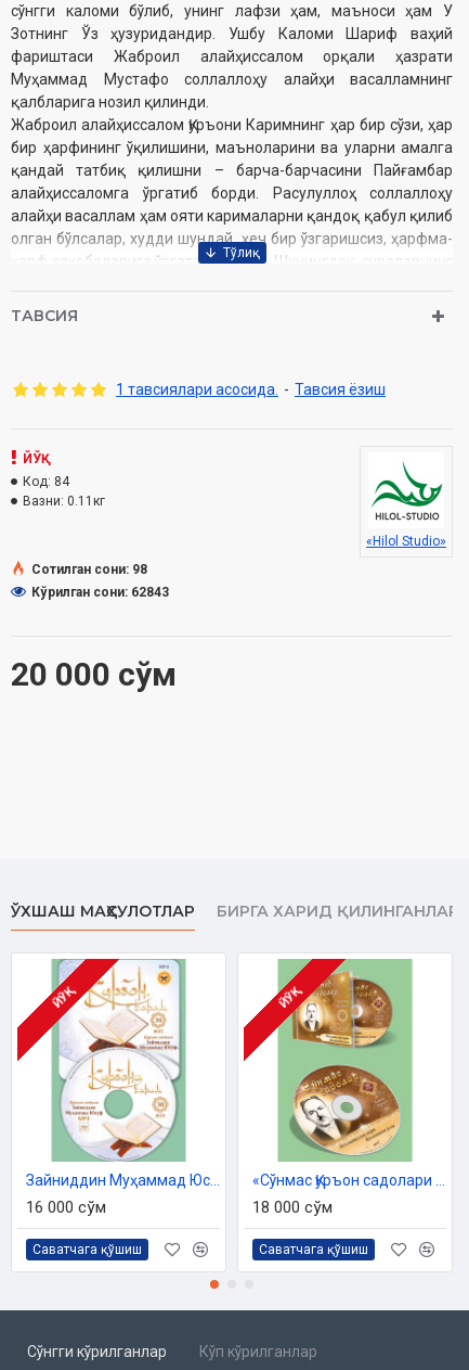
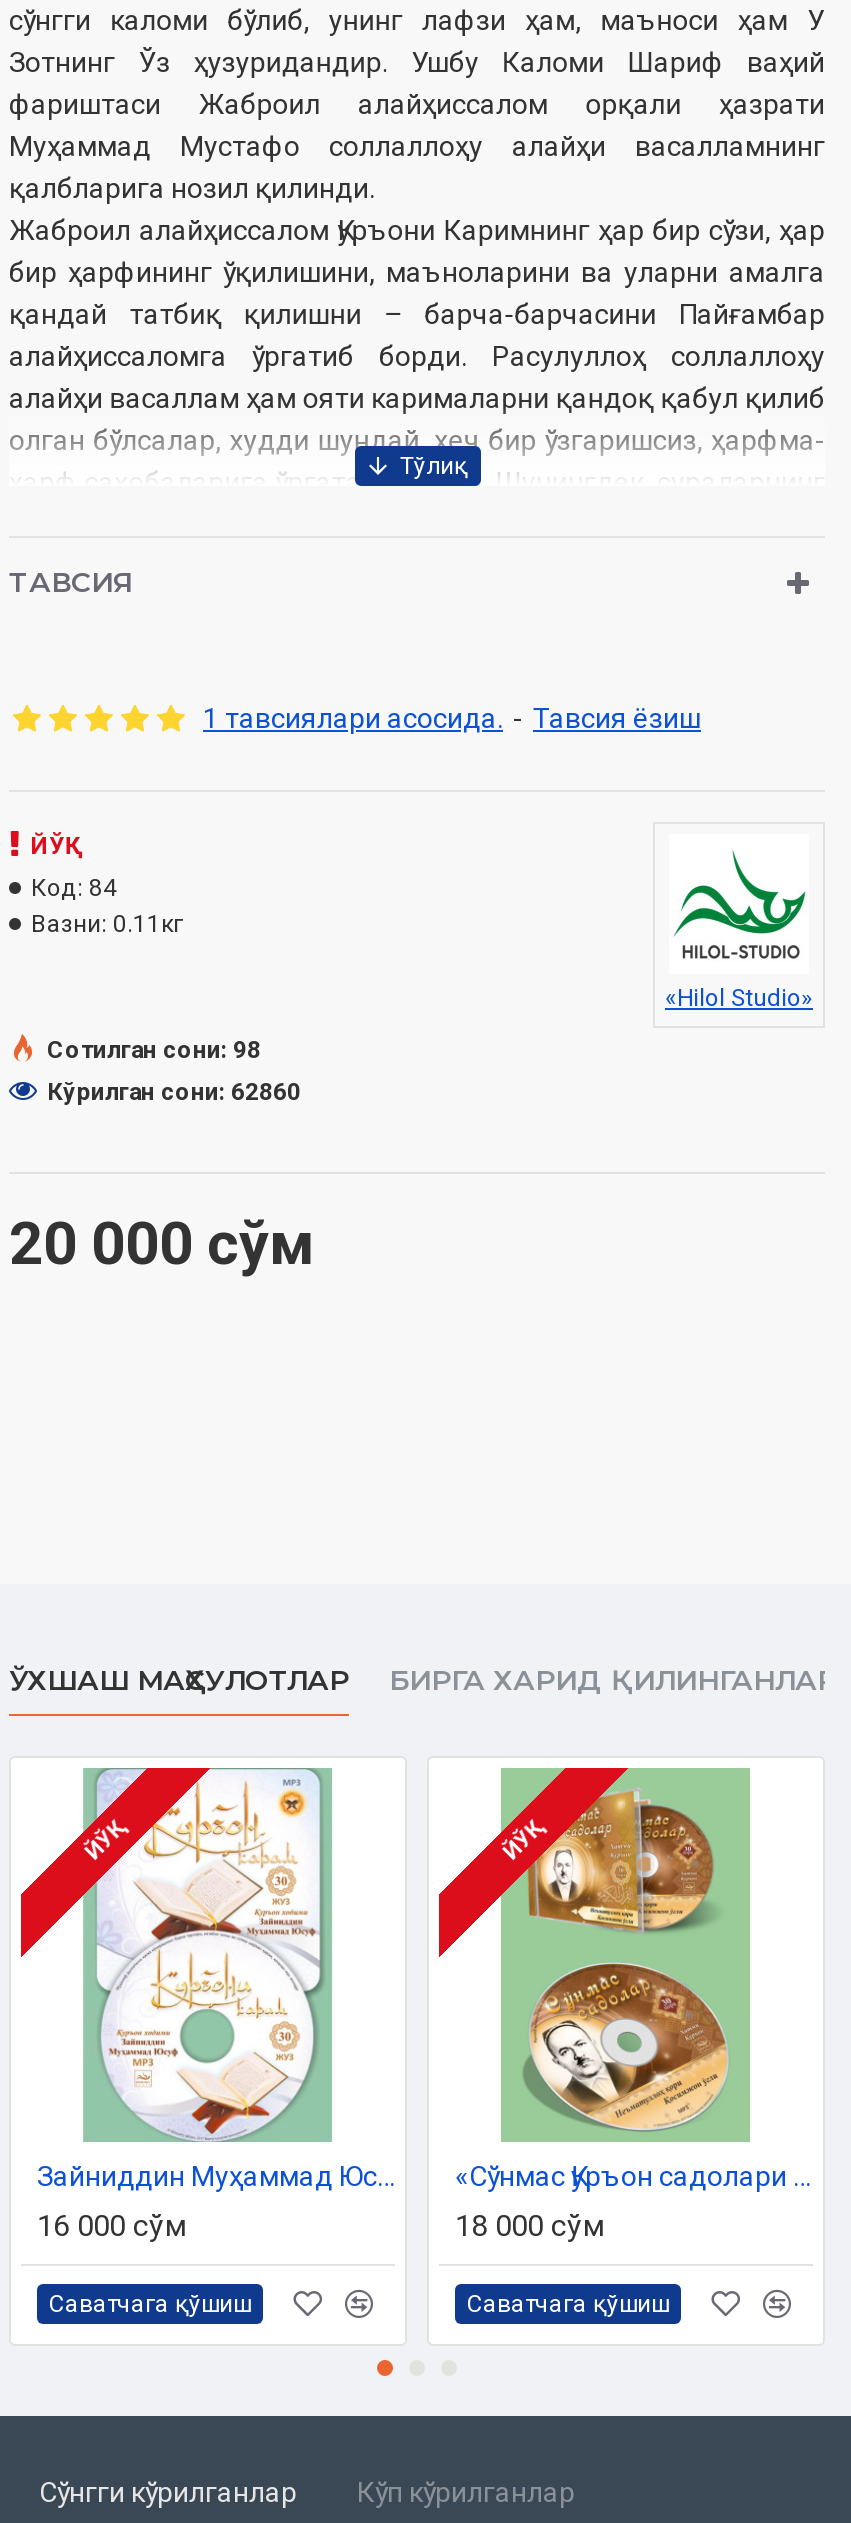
- Кўрилган сони: 62843
+ Кўрилган сони: 62860
